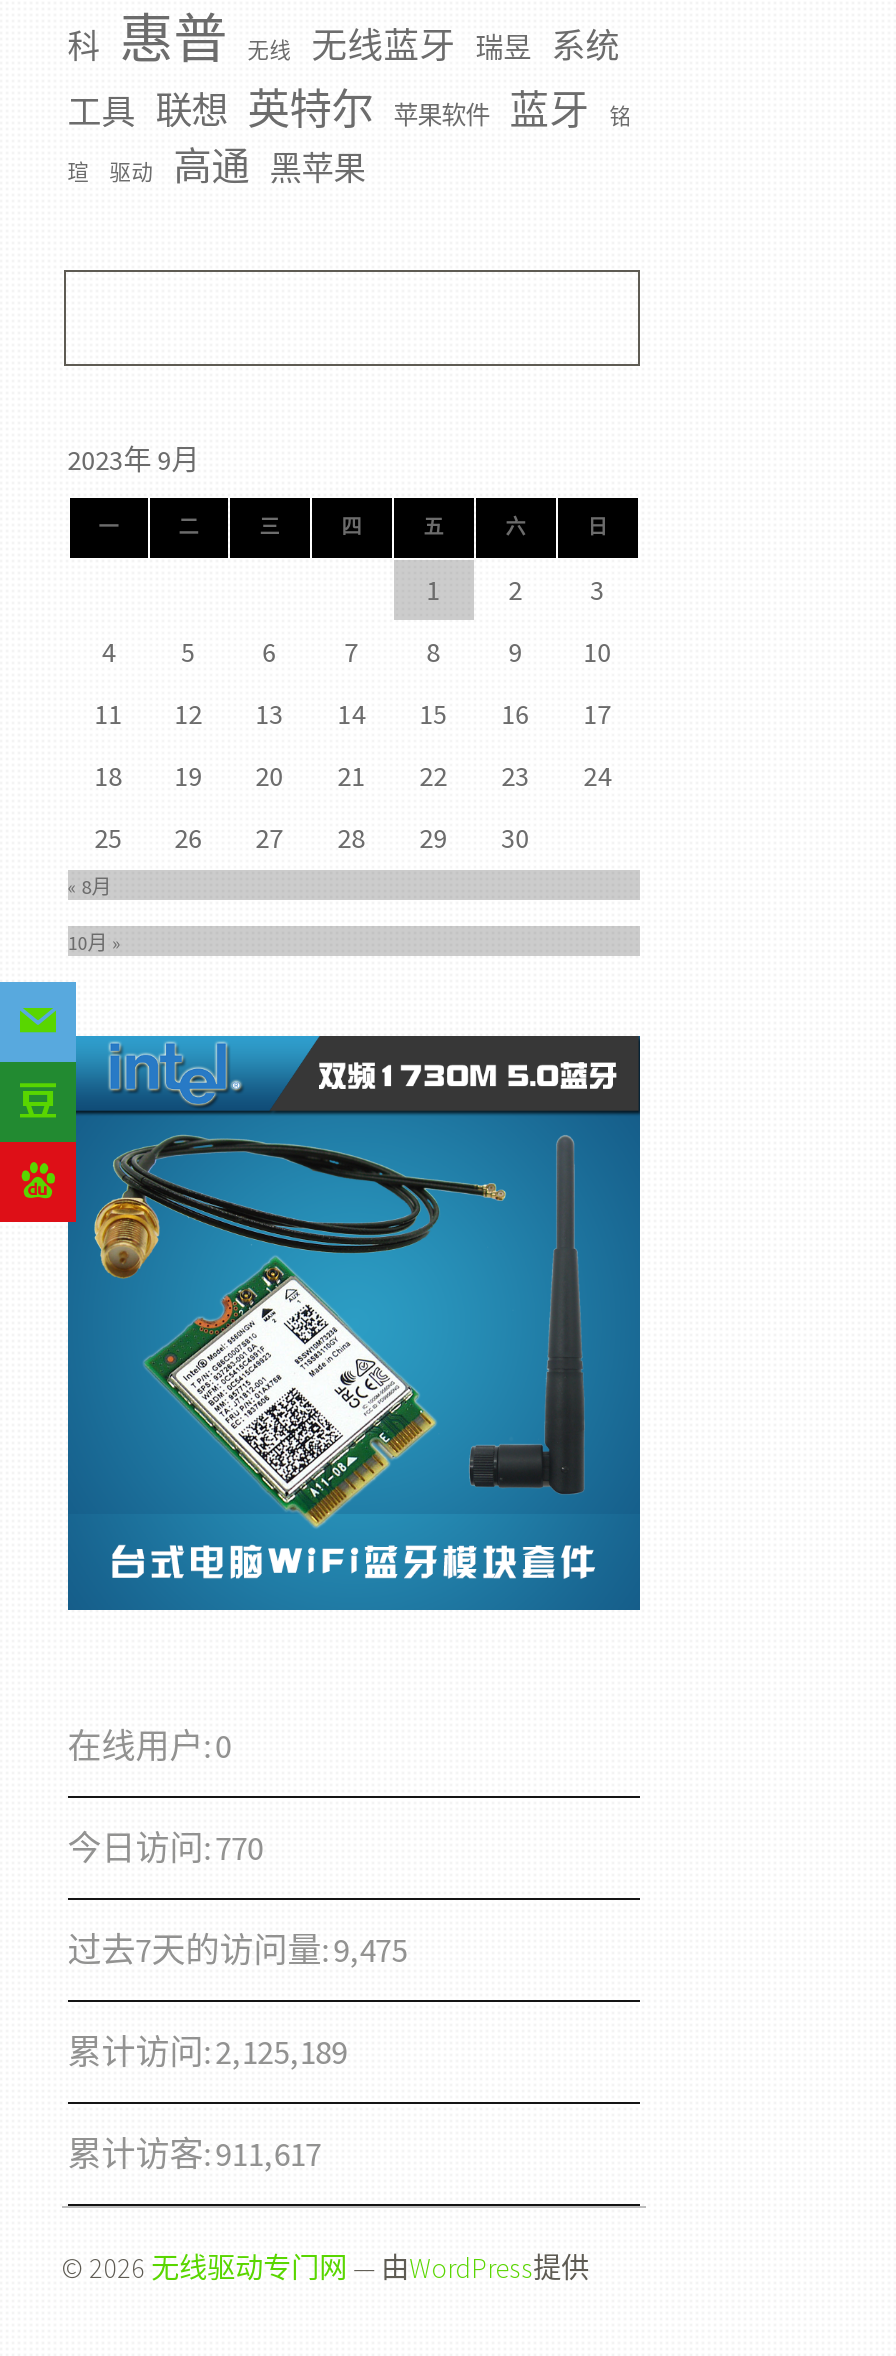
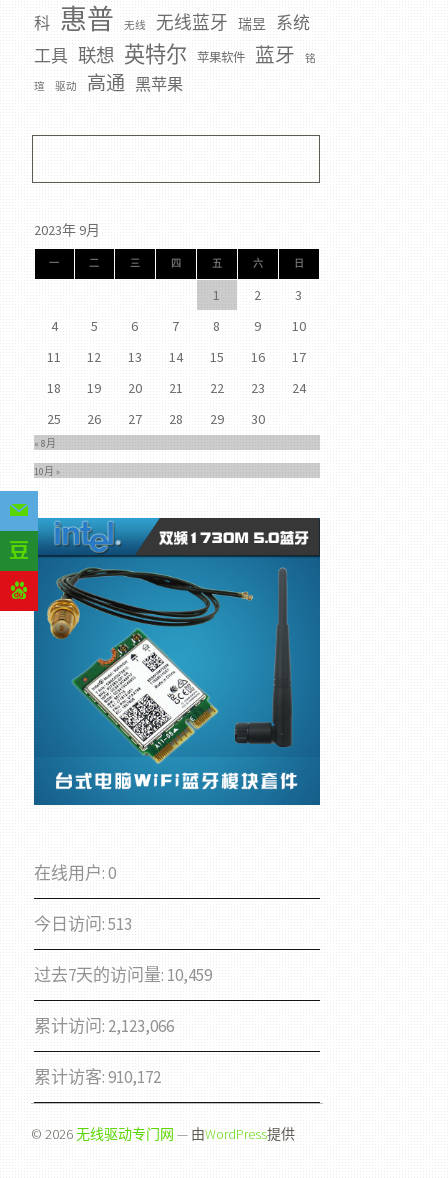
- 今日访问:770
+ 今日访问:513

- 过去7天的访问量:9,475
+ 过去7天的访问量:10,459

- 累计访问:2,125,189
+ 累计访问:2,123,066

- 累计访客:911,617
+ 累计访客:910,172
